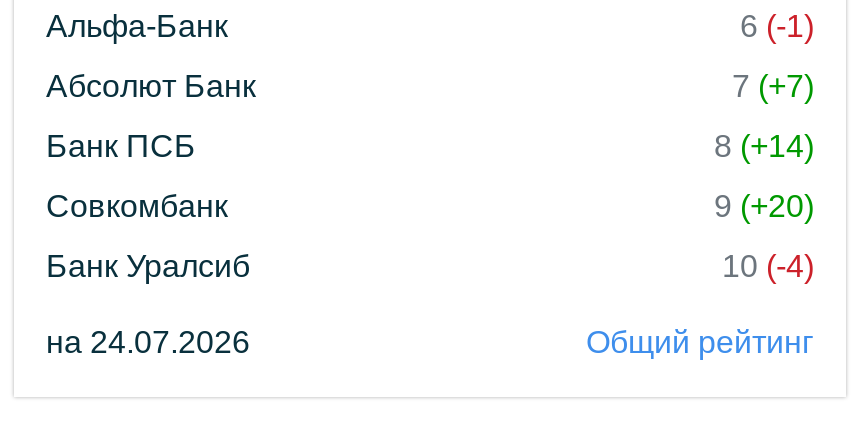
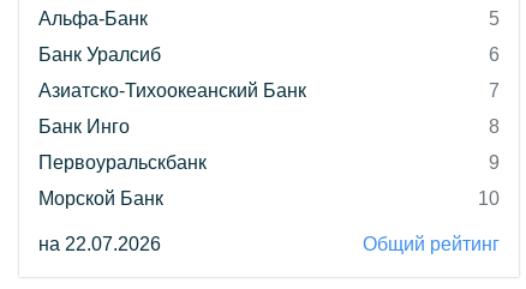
- 6 (-1)
- Абсолют Банк
- 7 (+7)
- Банк ПСБ
- 8 (+14)
- Совкомбанк
- 9 (+20)
+ 5

- 10 (-4)
- на 24.07.2026
+ 6
+ Азиатско-Тихоокеанский Банк
+ 7
+ Банк Инго
+ 8
+ Первоуральскбанк
+ 9
+ Морской Банк
+ 10
+ на 22.07.2026

moved up: Банк Уралсиб
